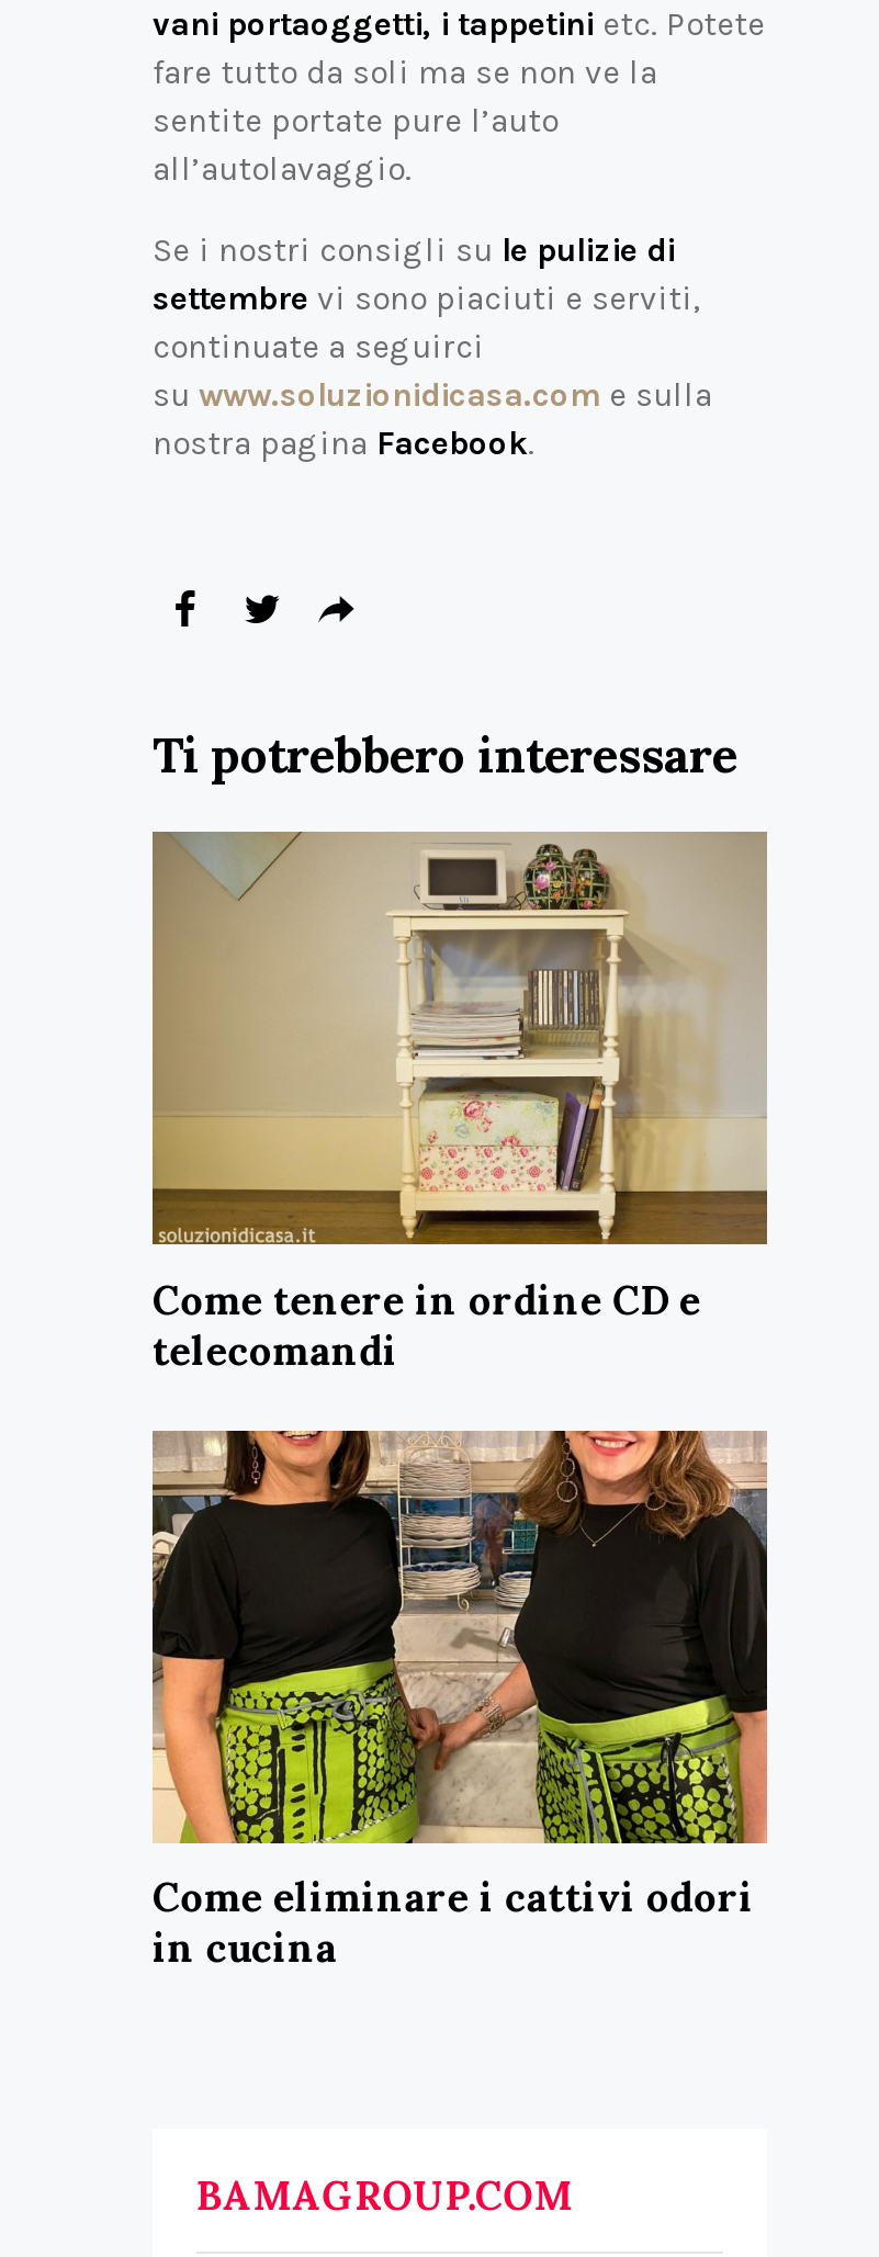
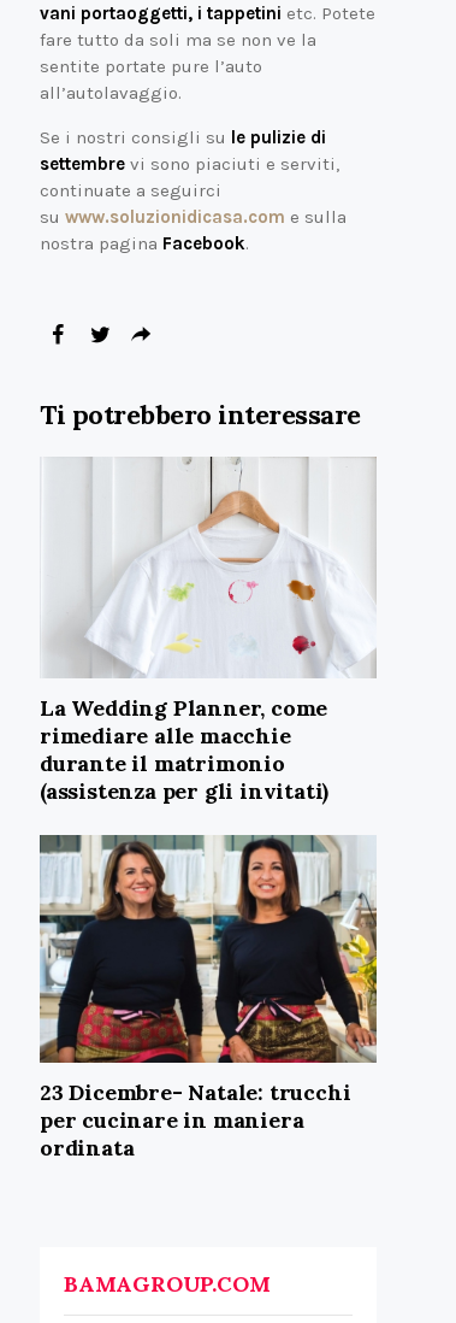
- [image]
- Come tenere in ordine CD e
- telecomandi
+ [image]
+ La Wedding Planner, come
+ rimediare alle macchie
+ durante il matrimonio
+ (assistenza per gli invitati)

- [image]
+ [image]

- Come eliminare i cattivi odori
- in cucina
+ 23 Dicembre- Natale: trucchi
+ per cucinare in maniera
+ ordinata
